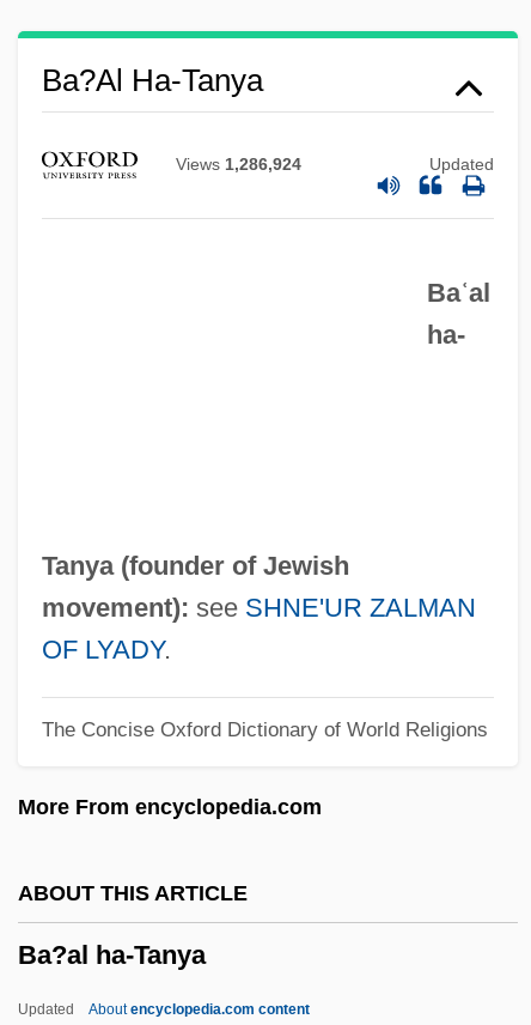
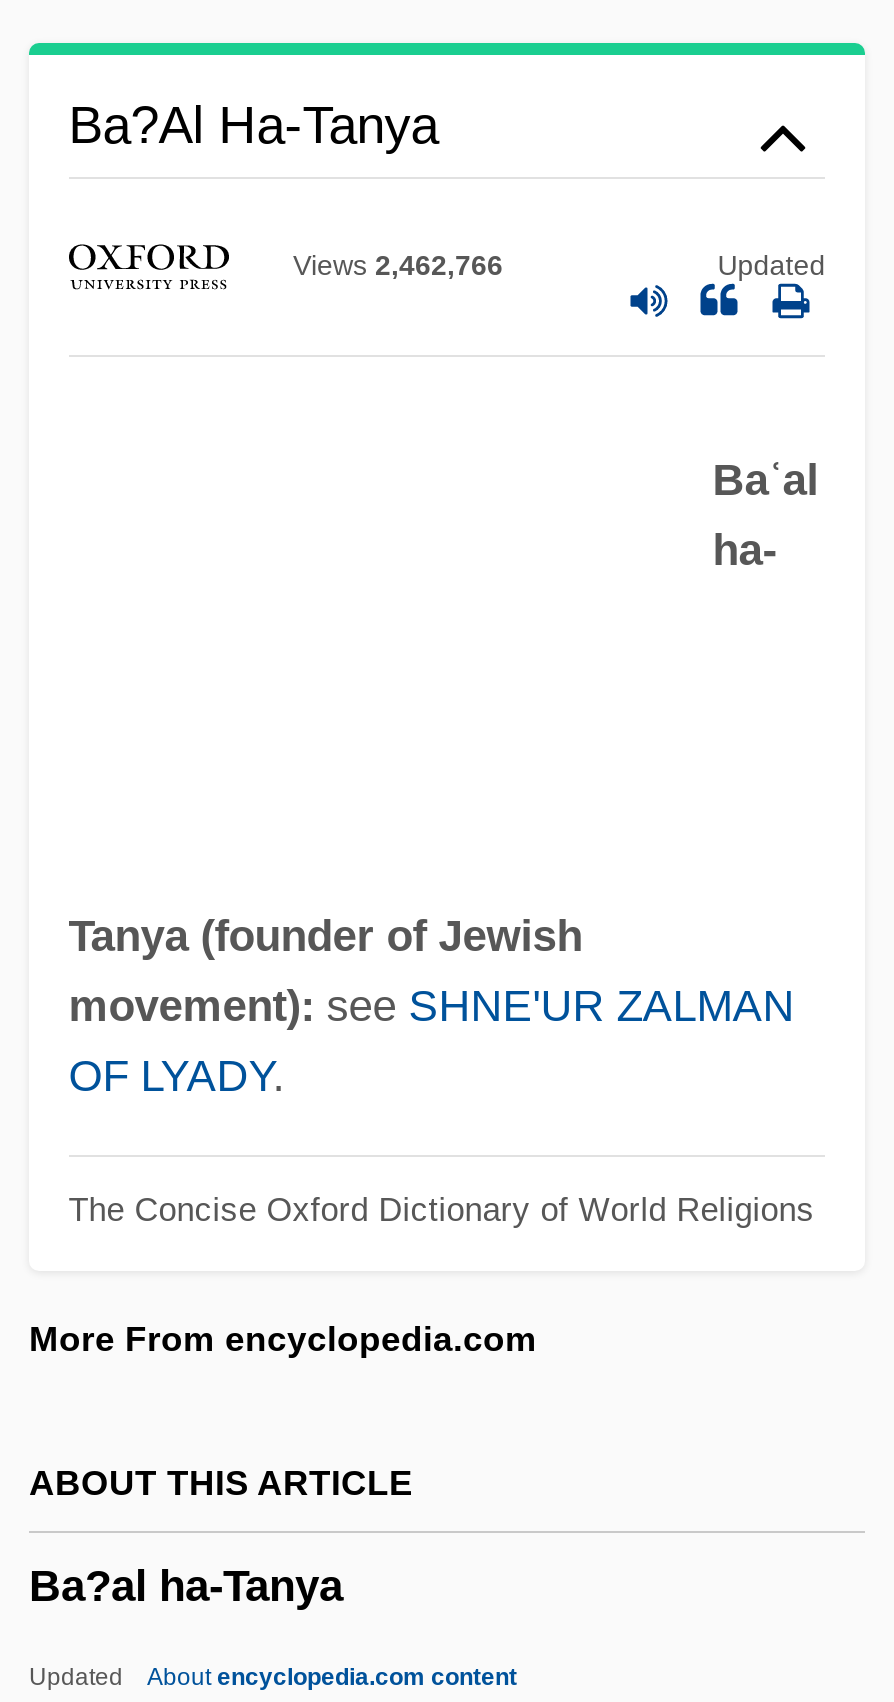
- Views 1,286,924
+ Views 2,462,766
